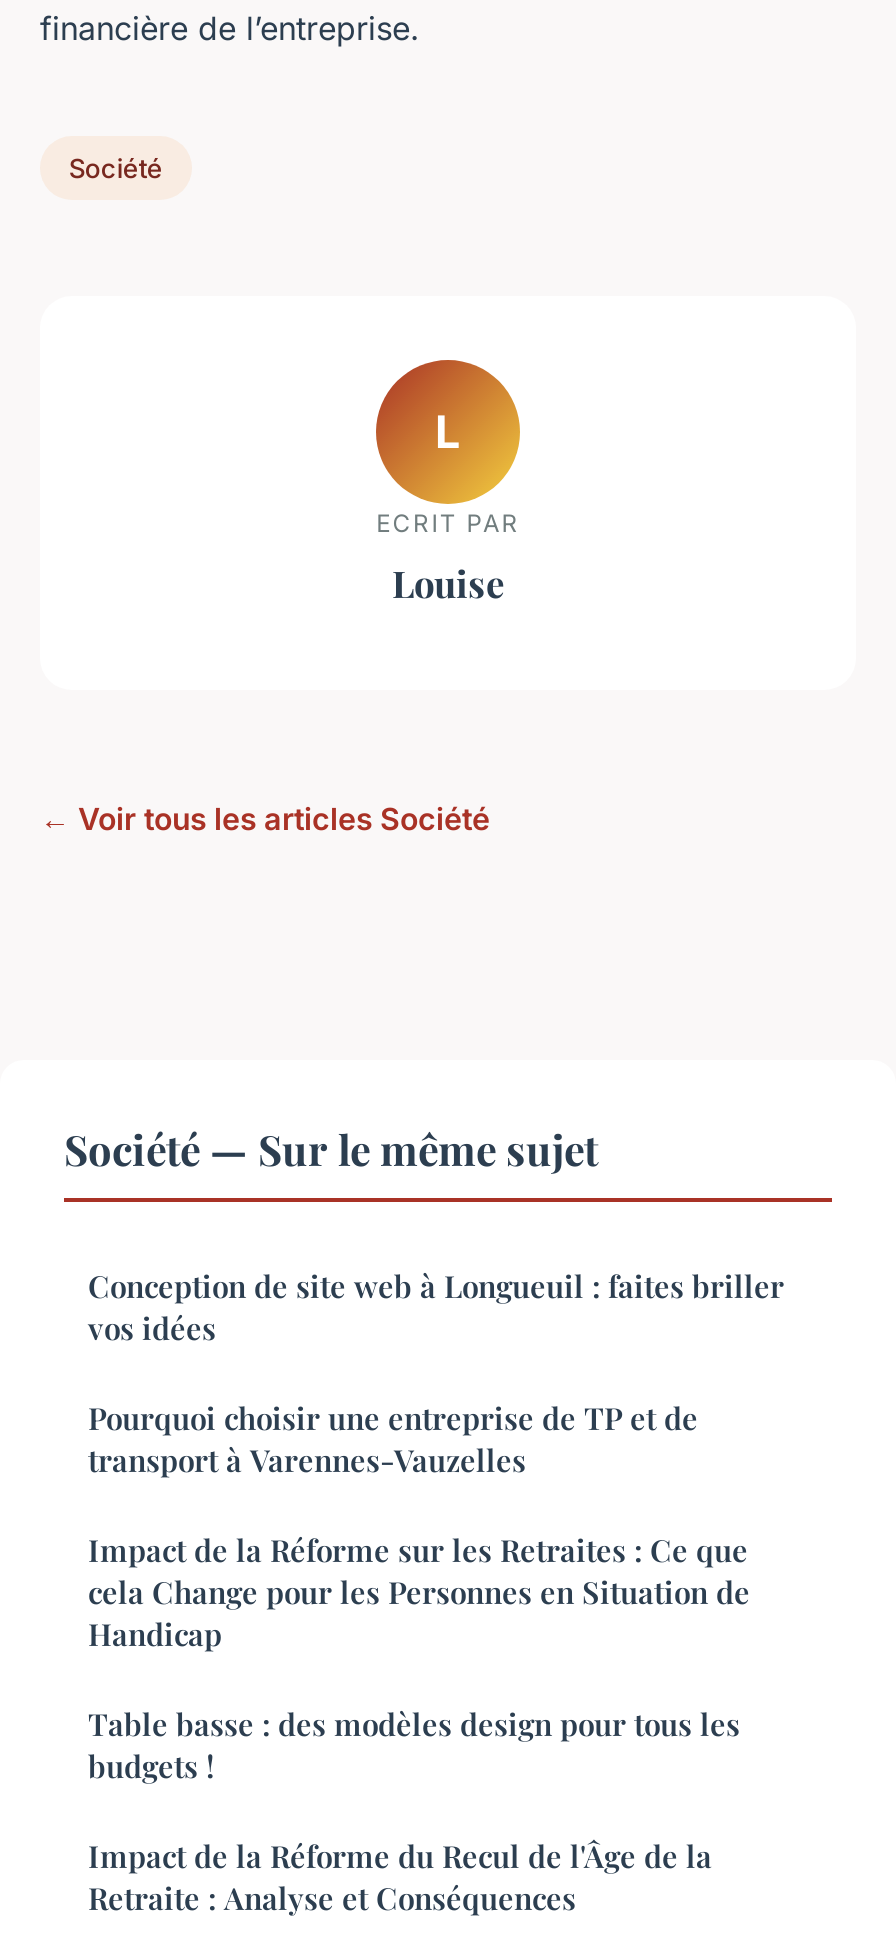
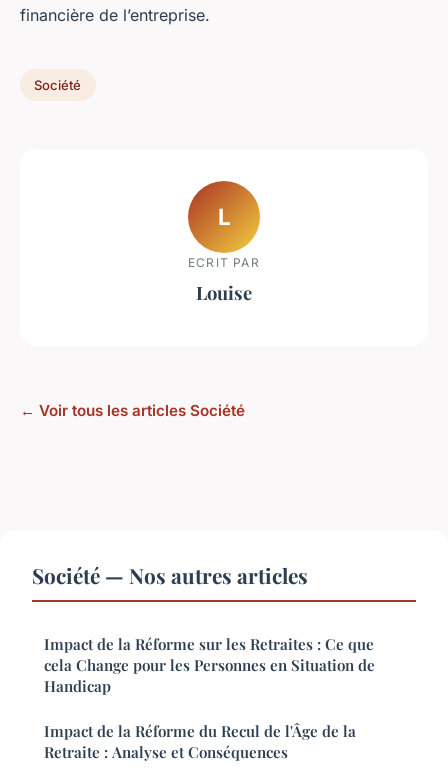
- Société — Sur le même sujet
- Conception de site web à Longueuil : faites briller
- vos idées
- Pourquoi choisir une entreprise de TP et de
- transport à Varennes-Vauzelles
+ Société — Nos autres articles

- Table basse : des modèles design pour tous les
- budgets !
